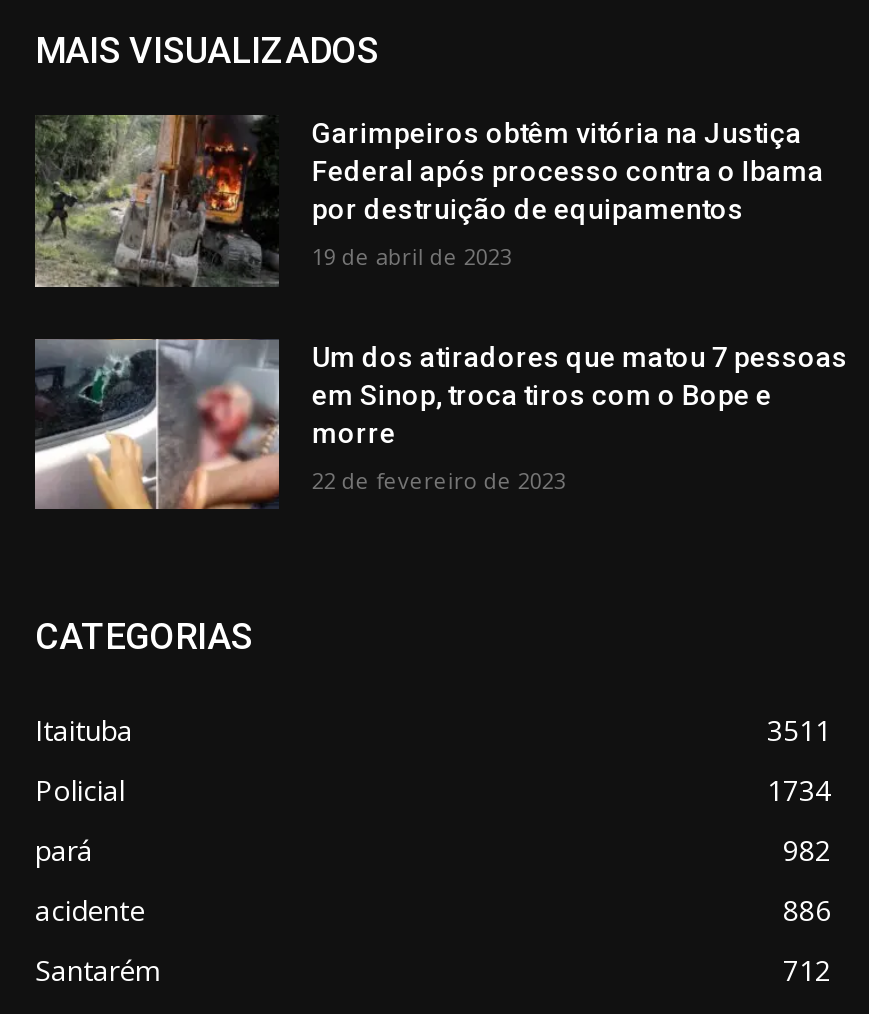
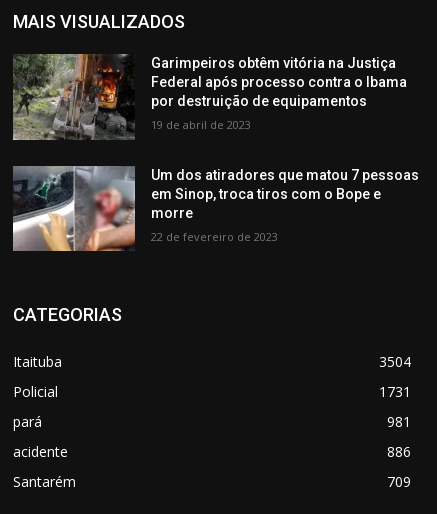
- 3511
+ 3504

- 1734
+ 1731

- 982
+ 981

- 712
+ 709
